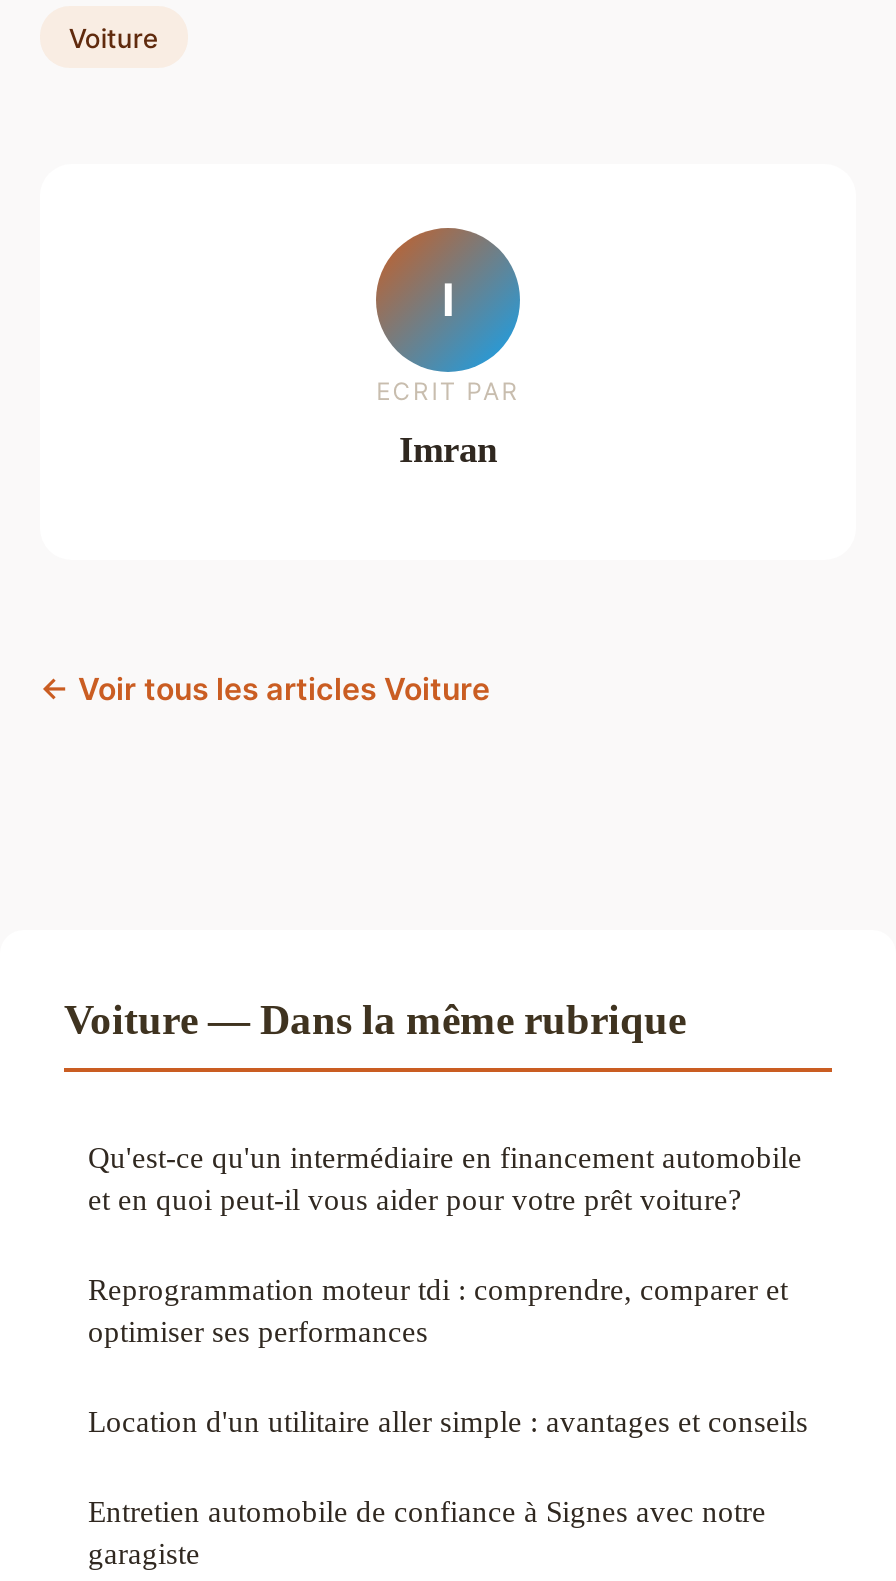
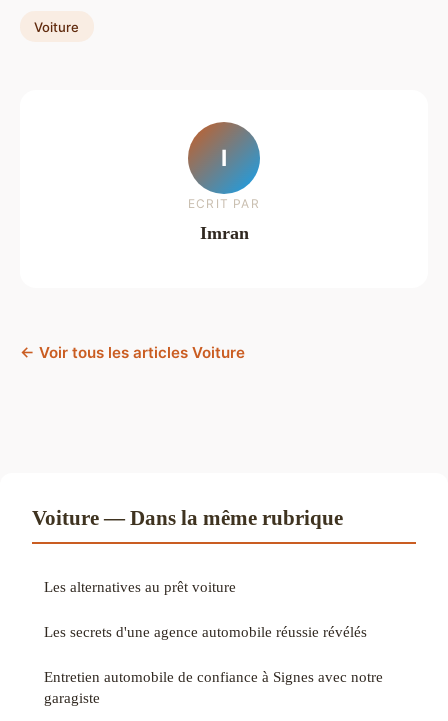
- Qu'est-ce qu'un intermédiaire en financement automobile
- et en quoi peut-il vous aider pour votre prêt voiture?
- Reprogrammation moteur tdi : comprendre, comparer et
- optimiser ses performances
- Location d'un utilitaire aller simple : avantages et conseils
+ Les alternatives au prêt voiture
+ Les secrets d'une agence automobile réussie révélés
